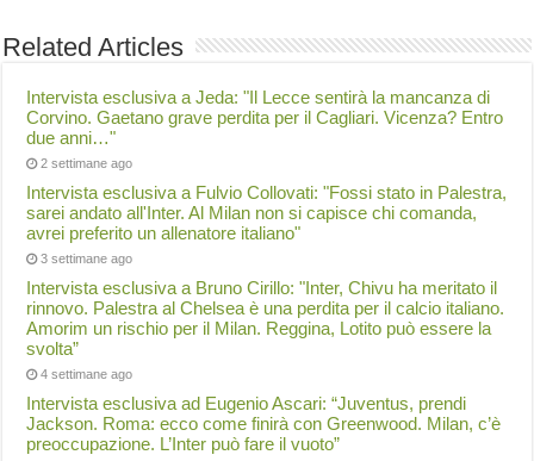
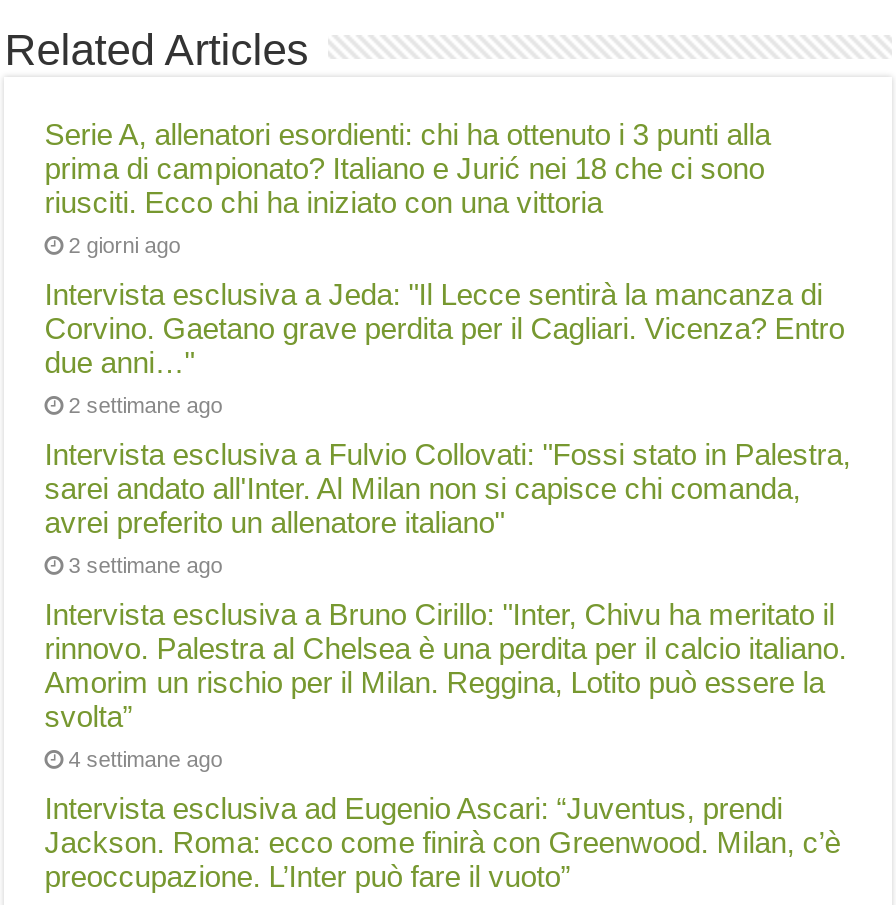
+ Serie A, allenatori esordienti: chi ha ottenuto i 3 punti alla
+ prima di campionato? Italiano e Jurić nei 18 che ci sono
+ riusciti. Ecco chi ha iniziato con una vittoria
+ 2 giorni ago
